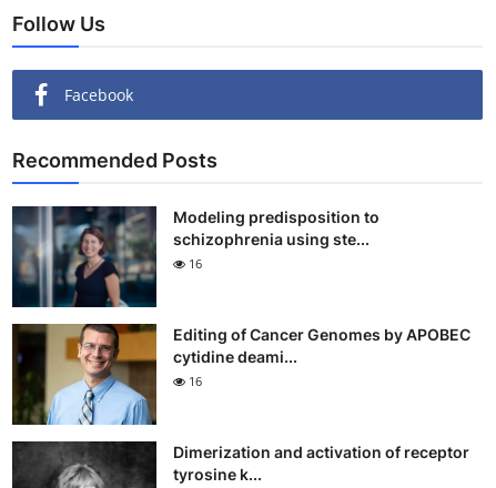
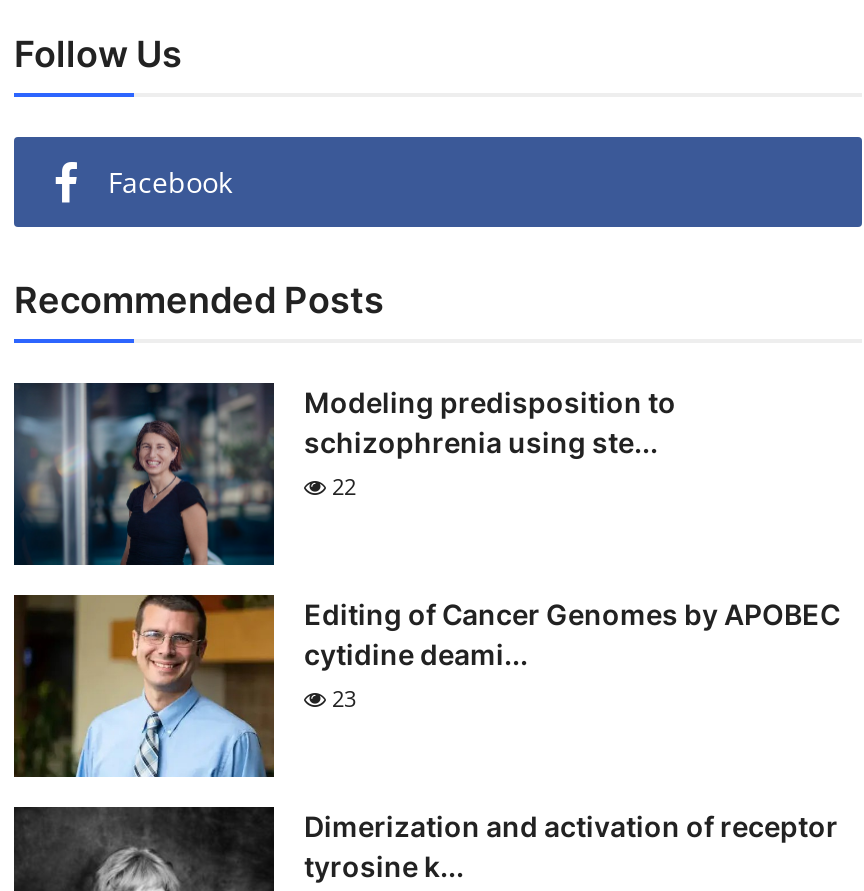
- 16
+ 22

- 16
+ 23
